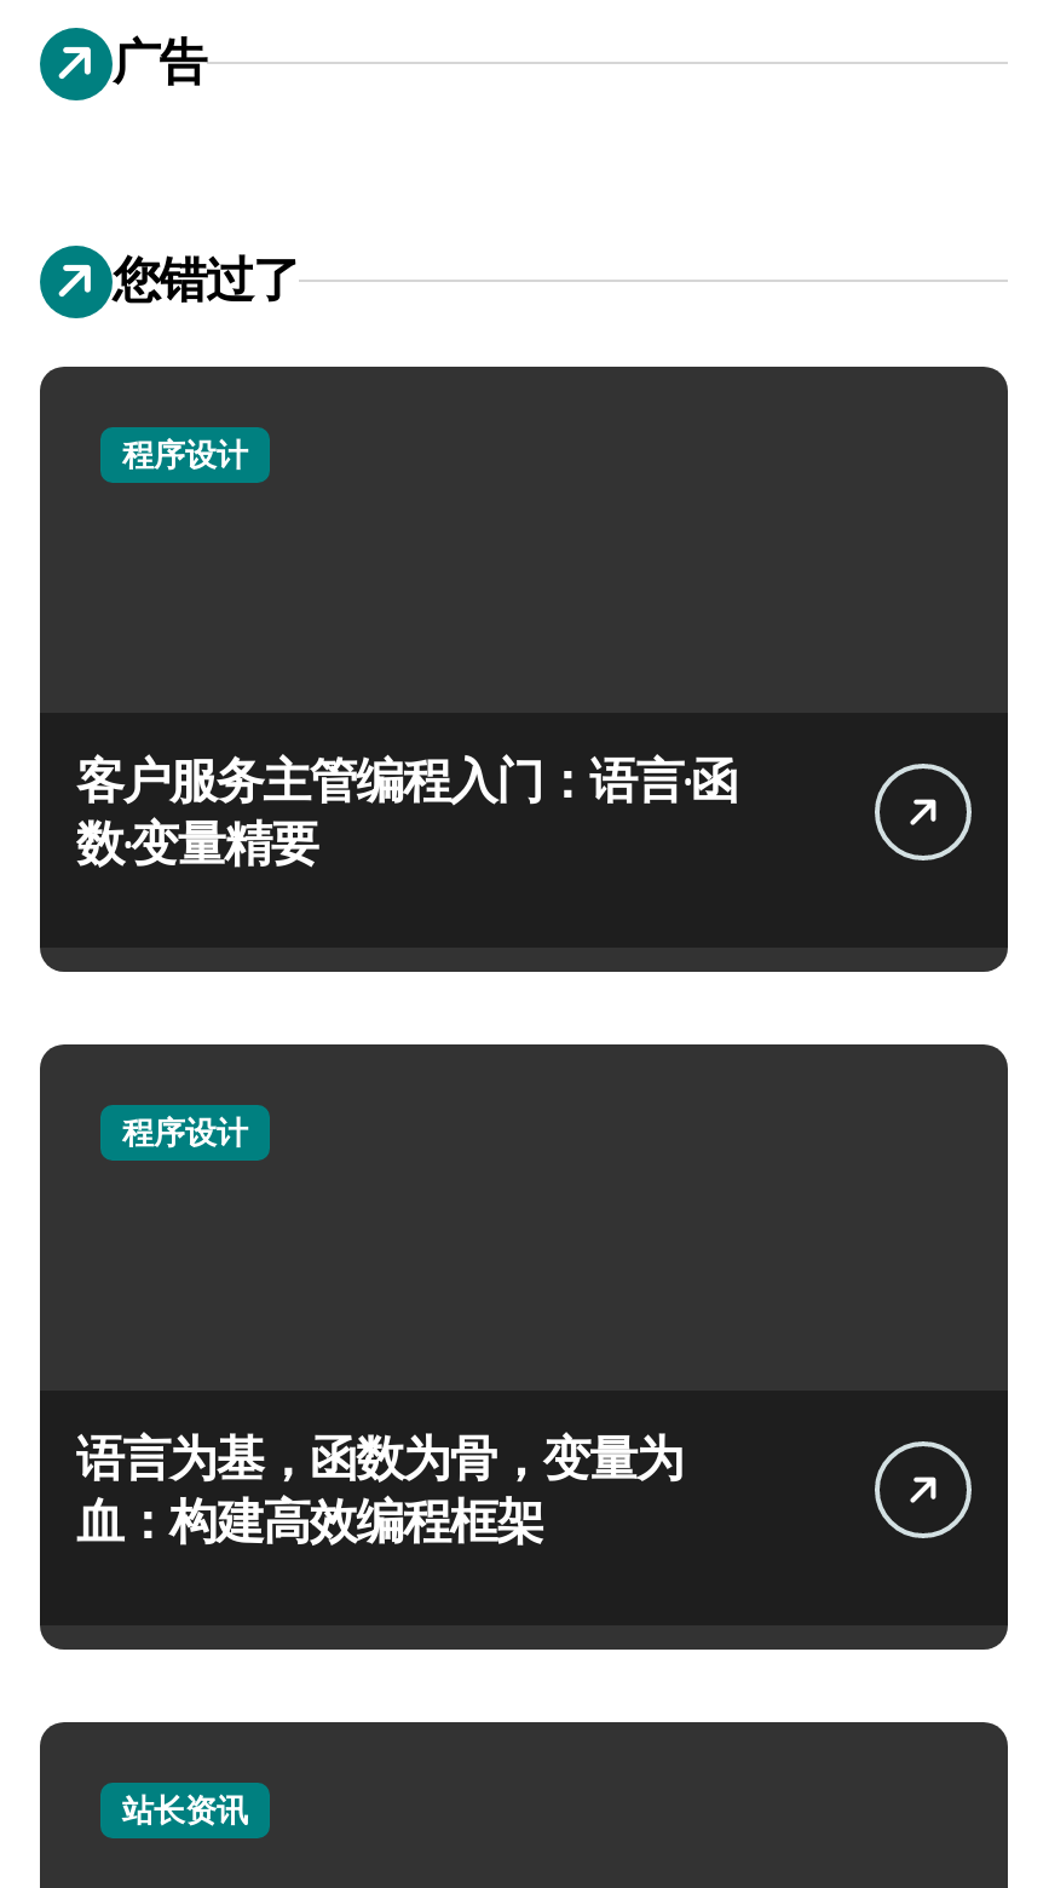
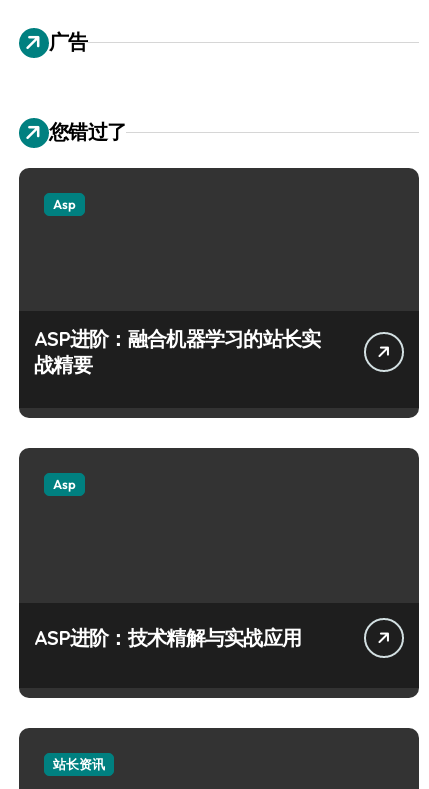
- 程序设计
+ Asp

- 客户服务主管编程入门：语言·函
- 数·变量精要
+ ASP进阶：融合机器学习的站长实
+ 战精要

- 程序设计
+ Asp

- 语言为基，函数为骨，变量为
- 血：构建高效编程框架
+ ASP进阶：技术精解与实战应用

- [image]
+ [image]
